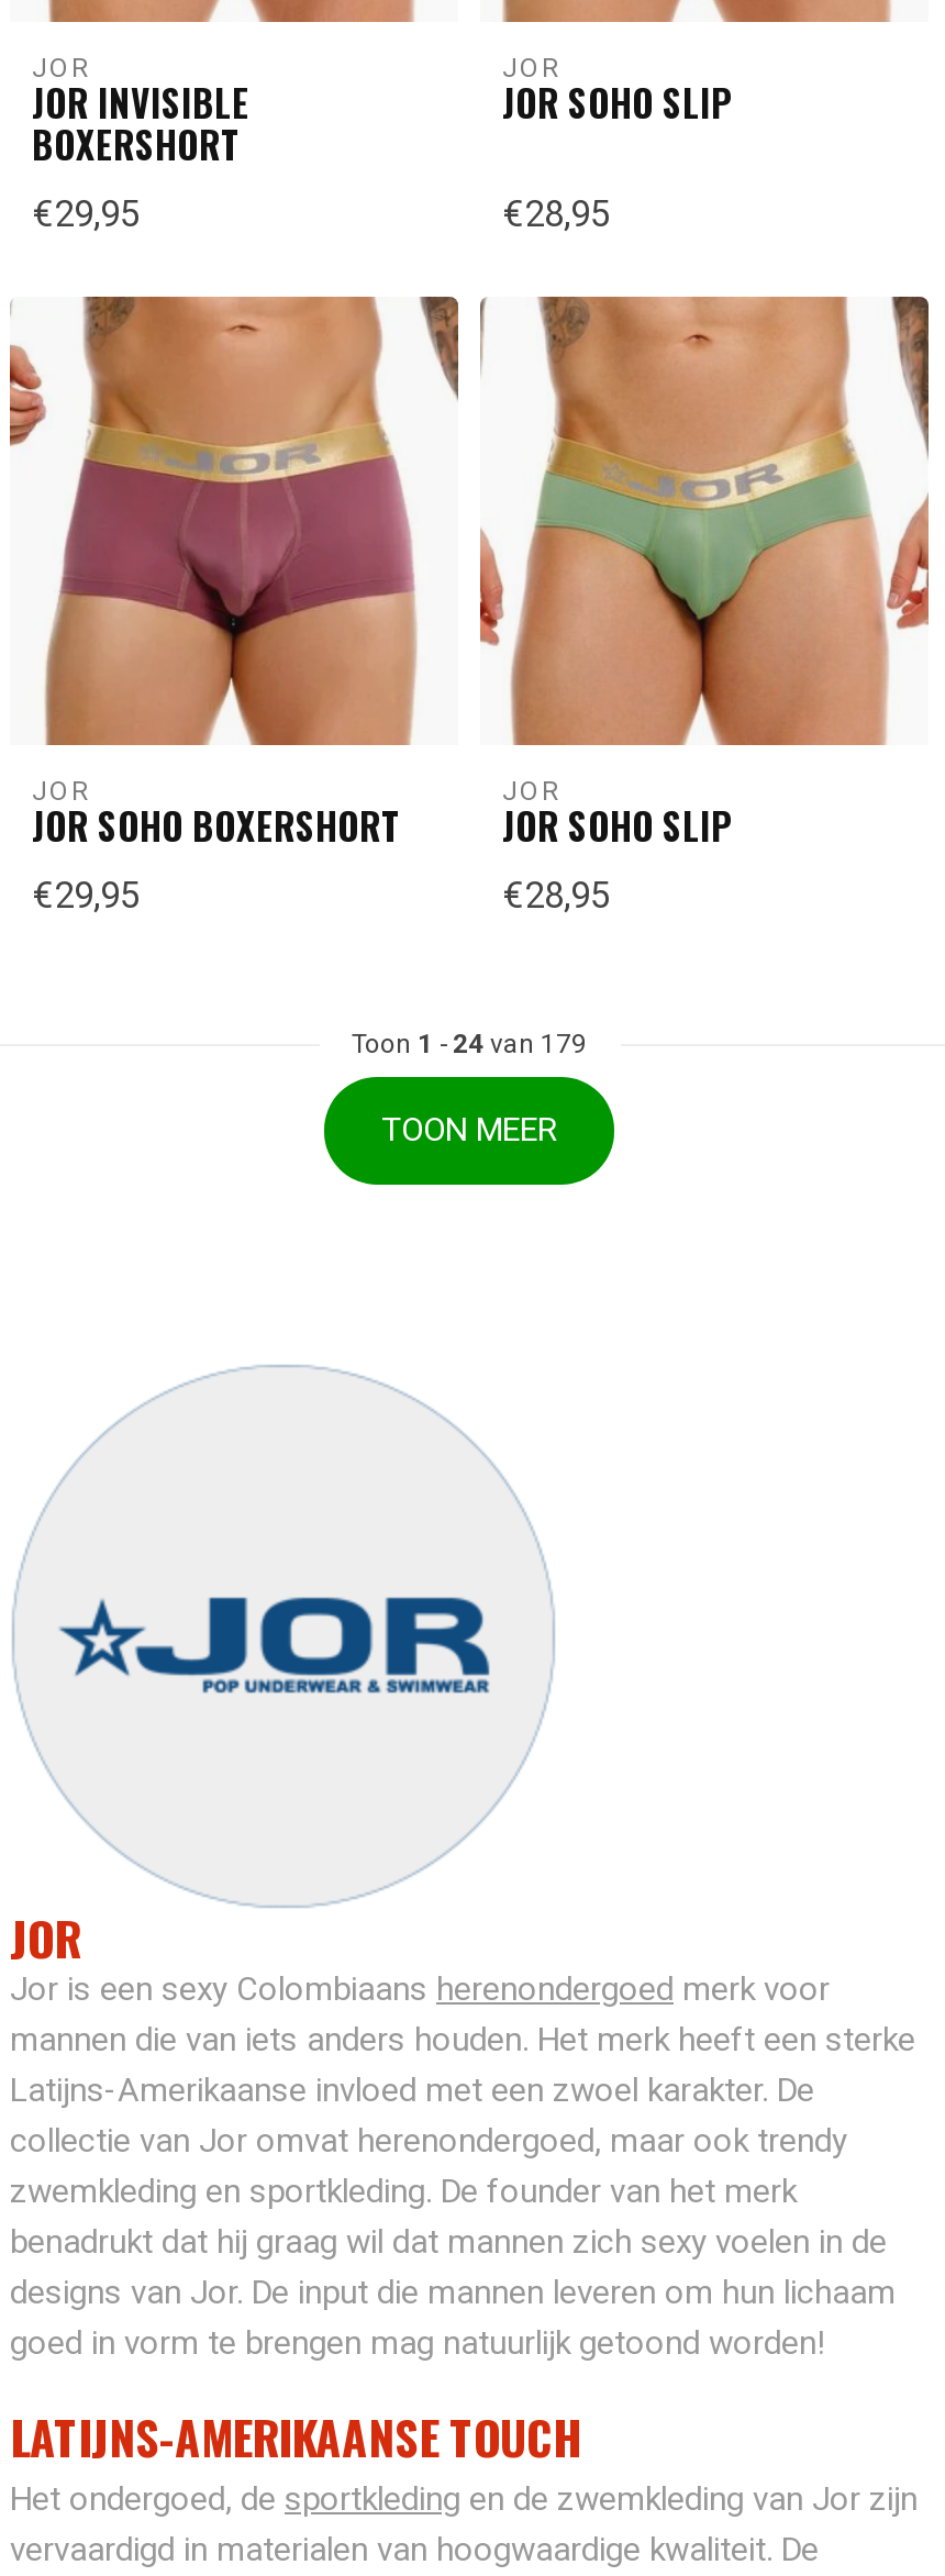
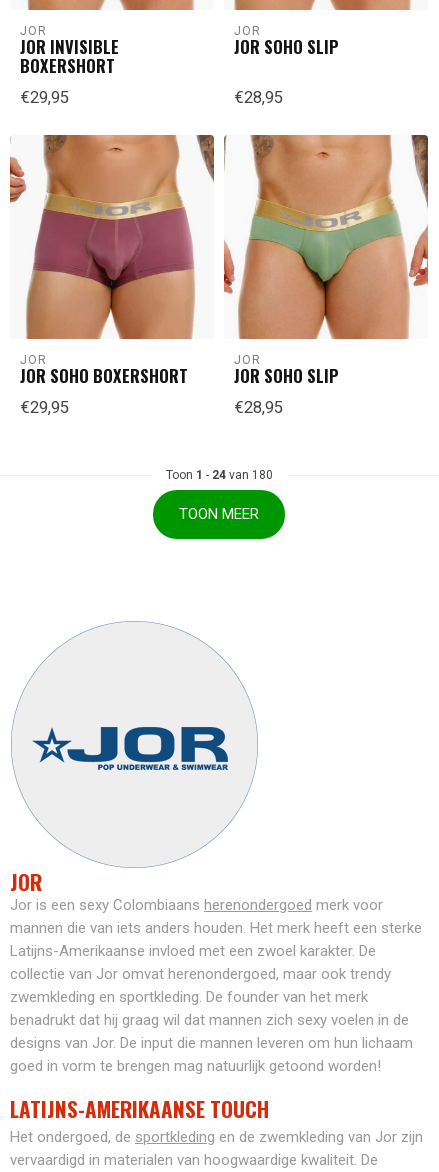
- Toon 1 - 24 van 179
+ Toon 1 - 24 van 180
